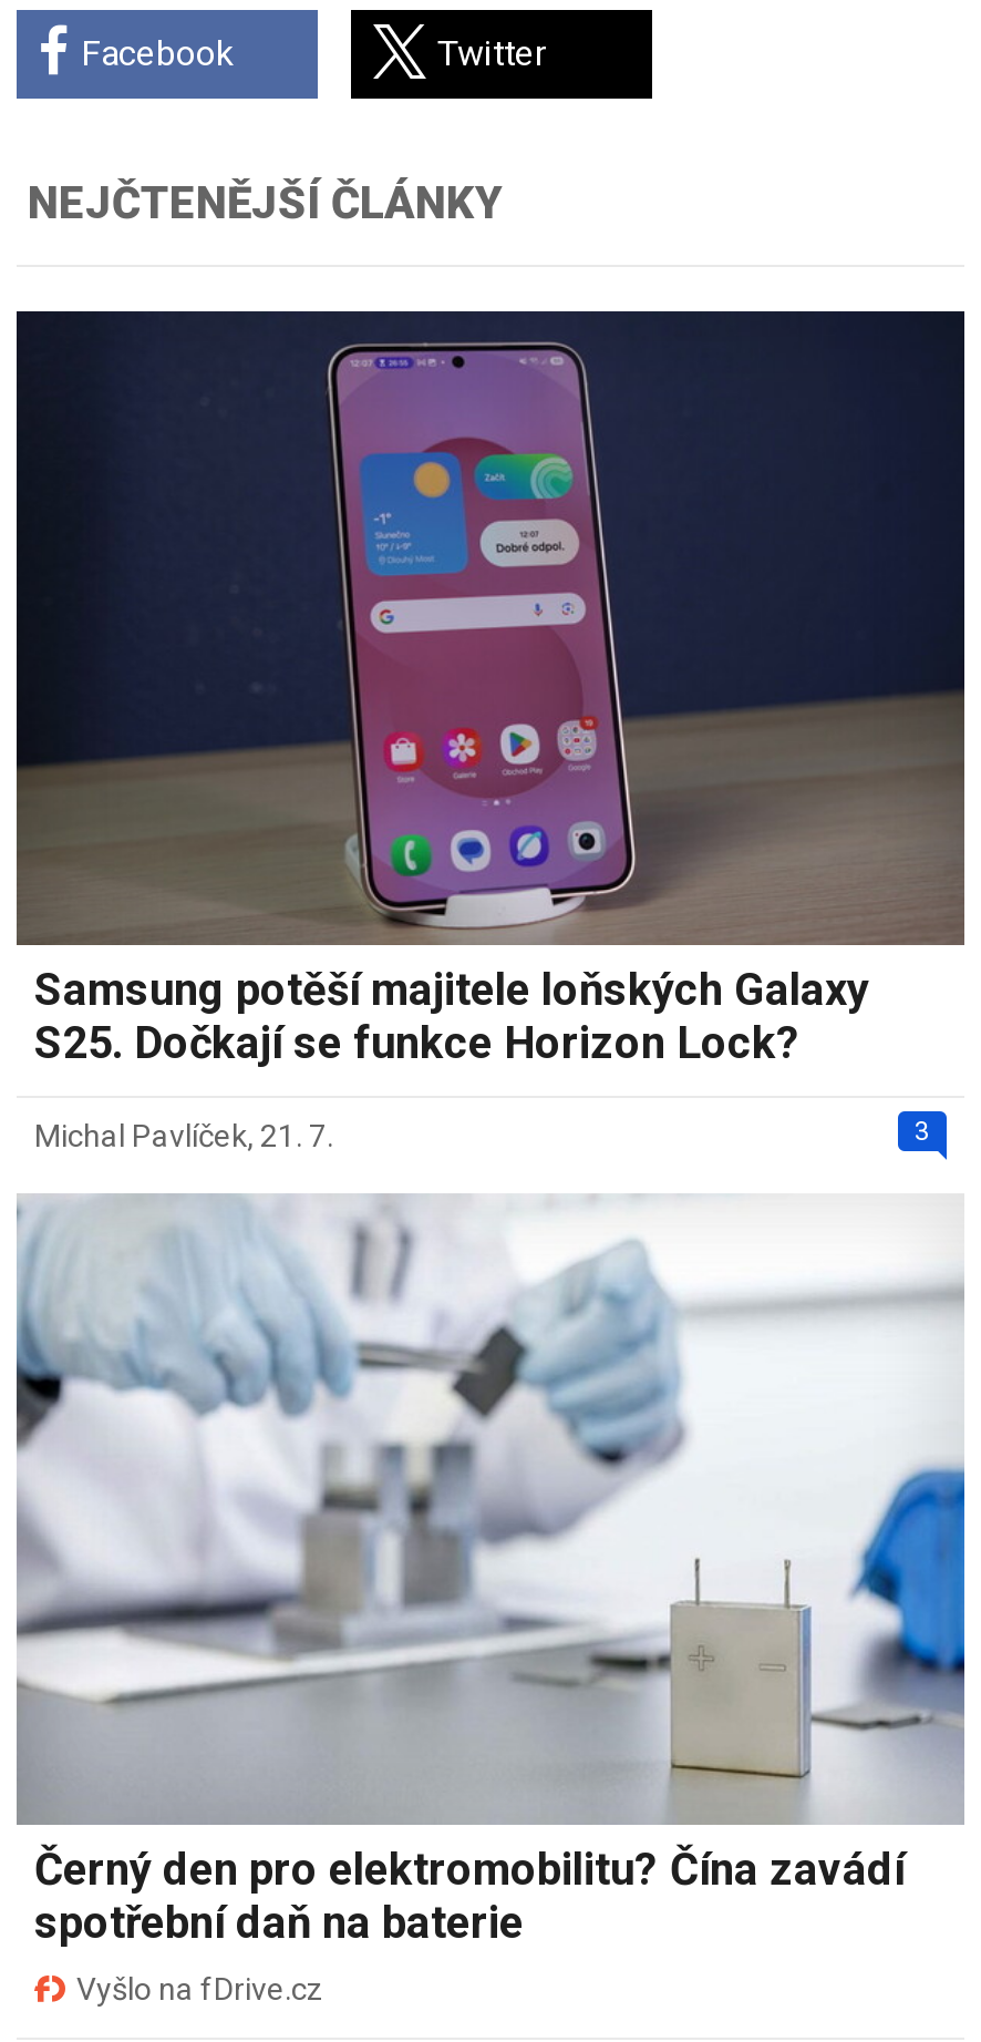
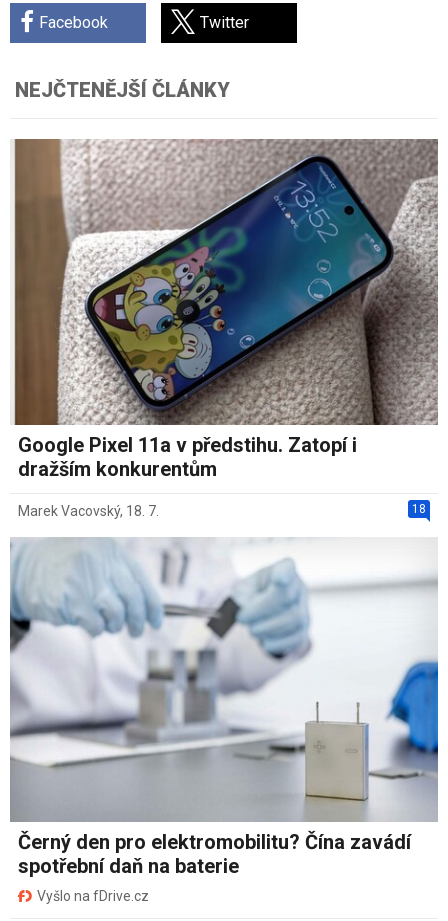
- [image]
- Samsung potěší majitele loňských Galaxy
- S25. Dočkají se funkce Horizon Lock?
+ [image]
+ Google Pixel 11a v předstihu. Zatopí i
+ dražším konkurentům

- 3
- Michal Pavlíček, 21. 7.
+ 18
+ Marek Vacovský, 18. 7.
